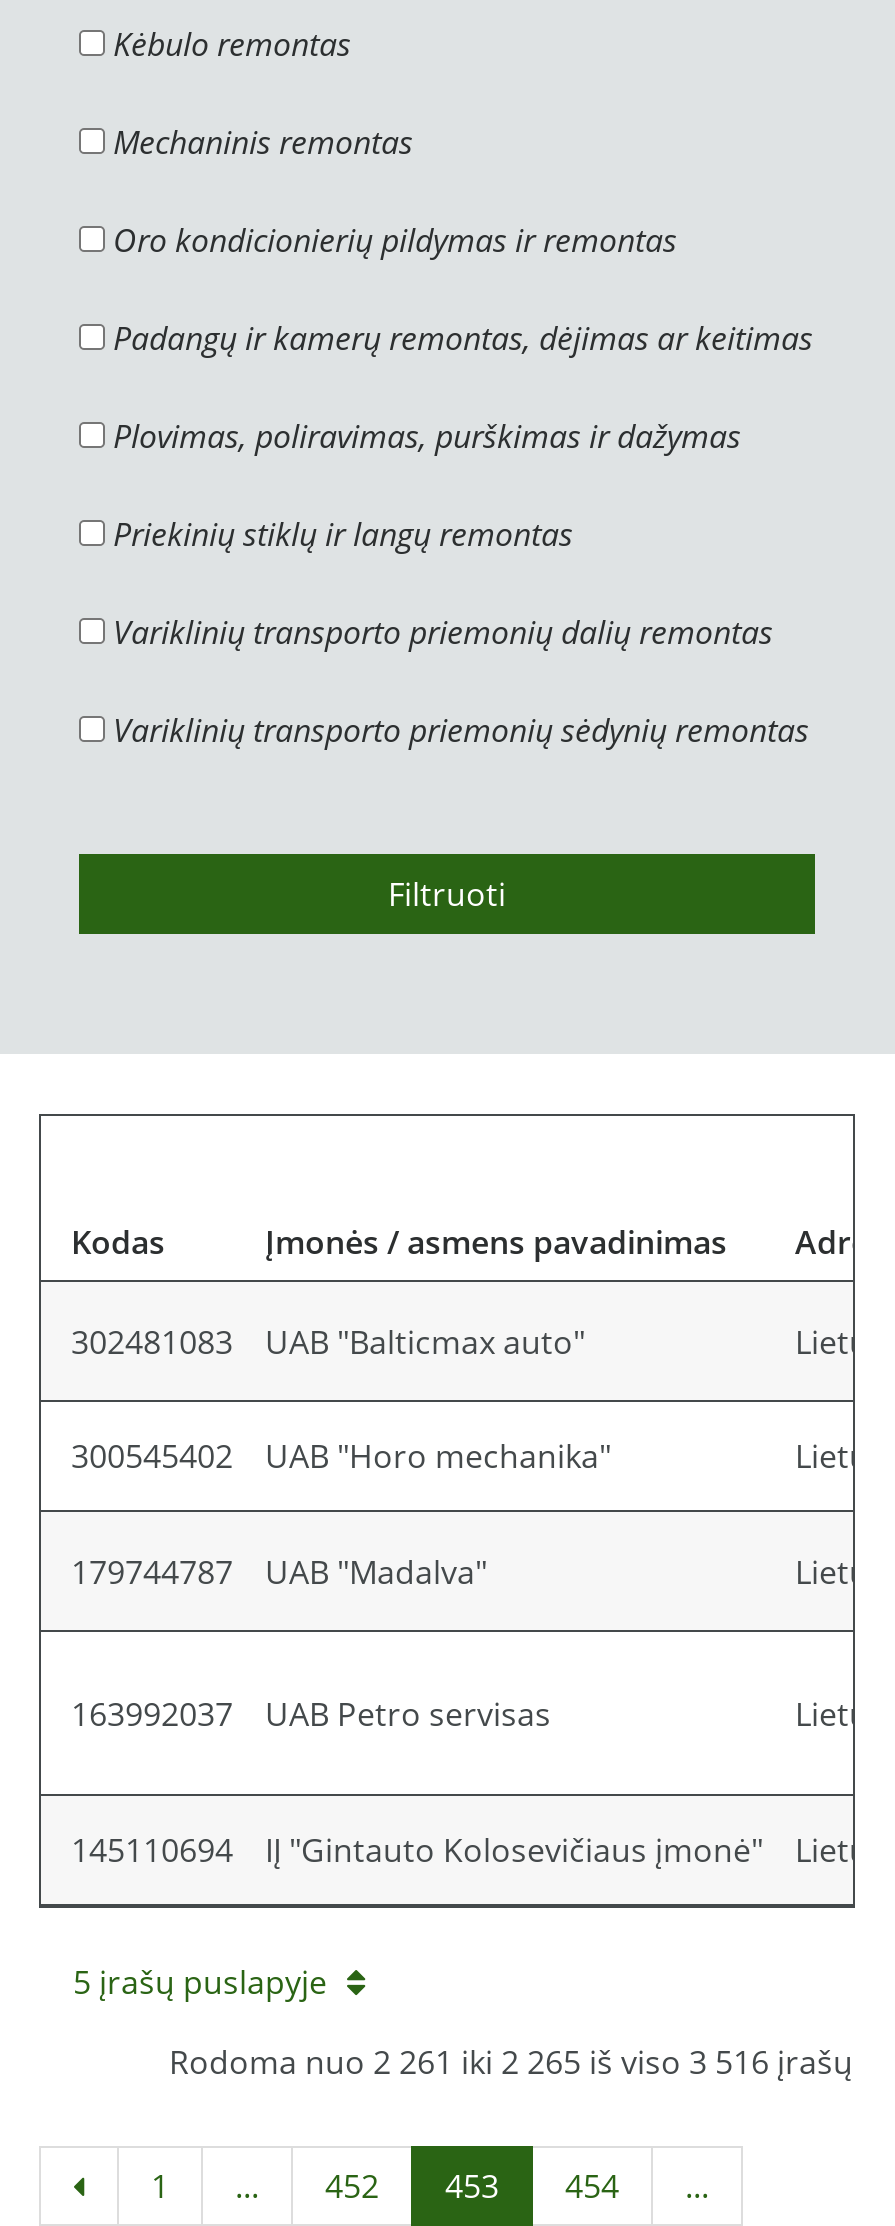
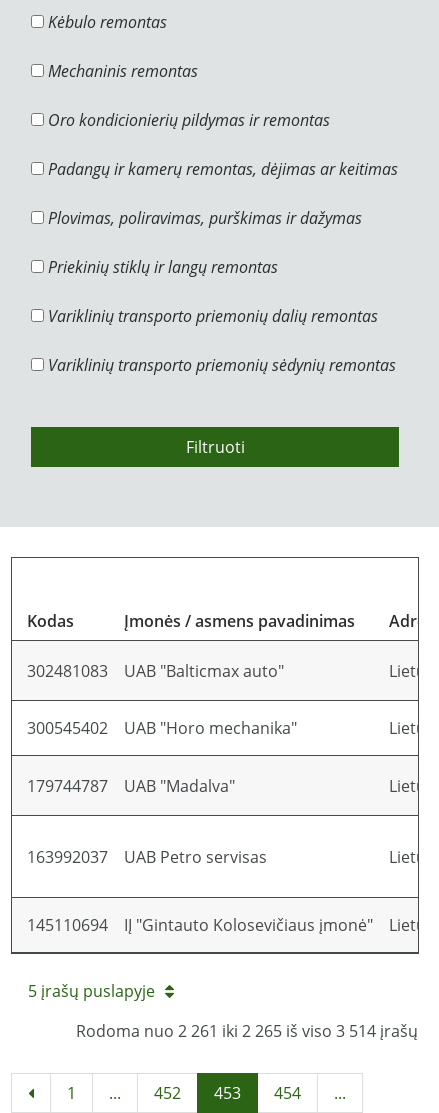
- Rodoma nuo 2 261 iki 2 265 iš viso 3 516 įrašų
+ Rodoma nuo 2 261 iki 2 265 iš viso 3 514 įrašų
